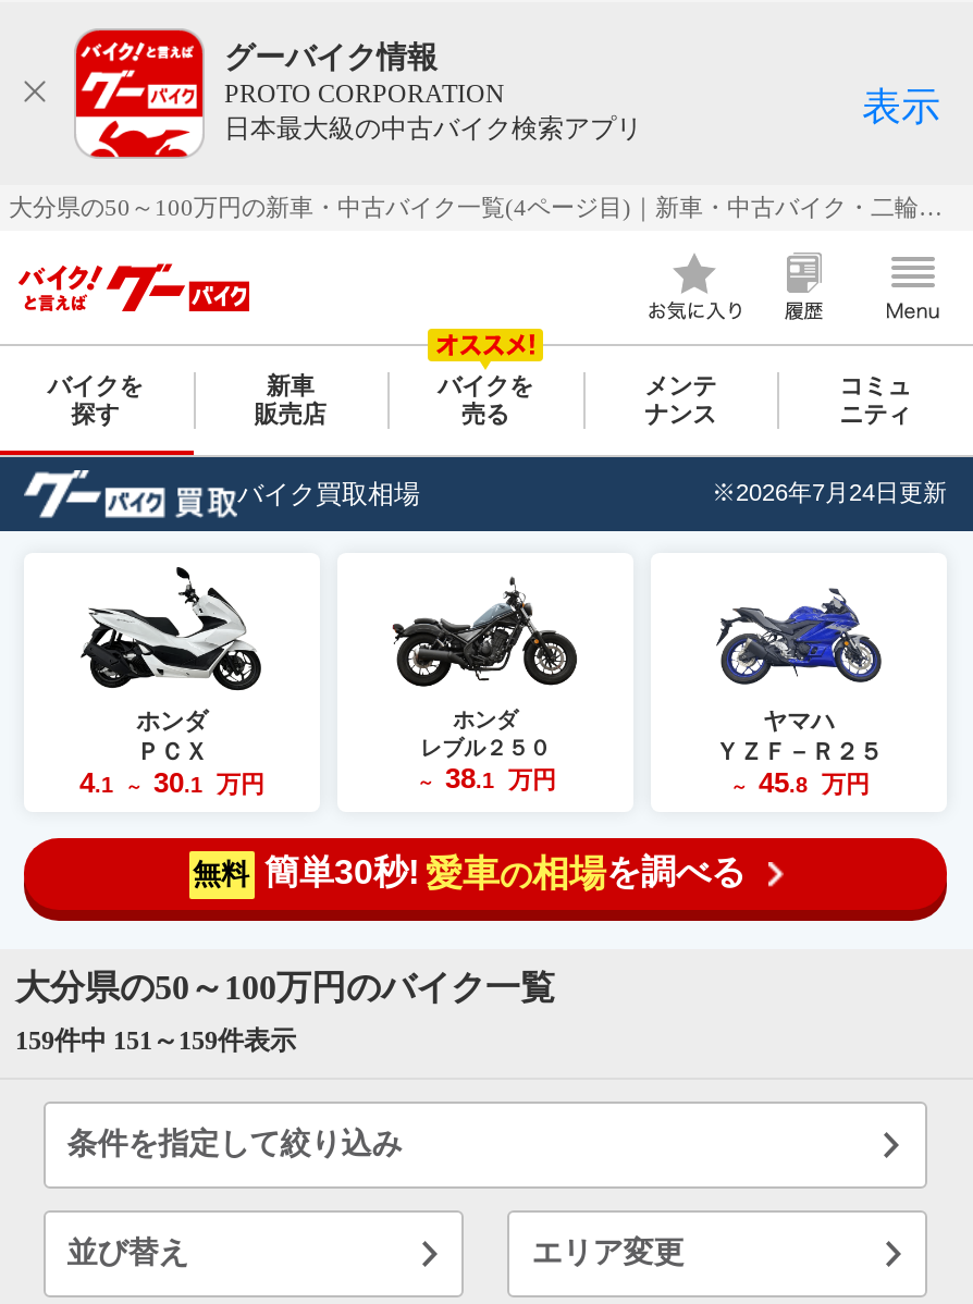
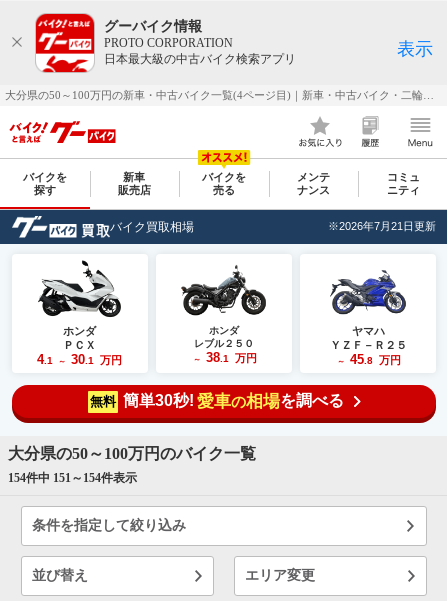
- ※2026年7月24日更新
+ ※2026年7月21日更新

- 159件中 151～159件表示
+ 154件中 151～154件表示
